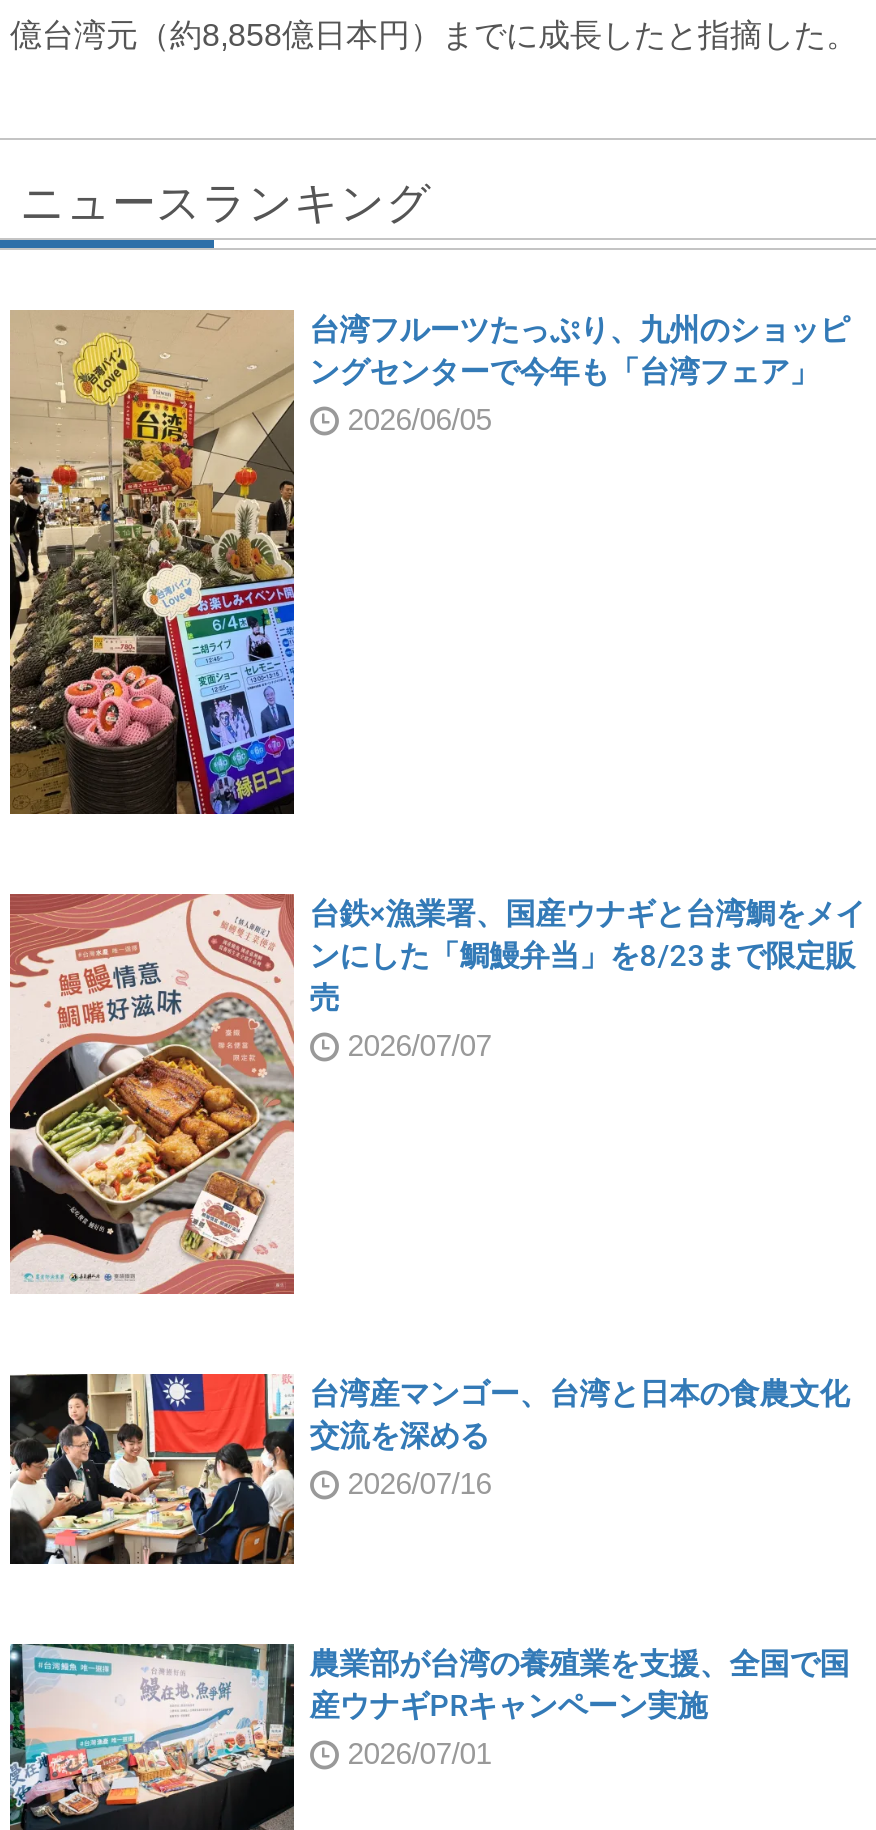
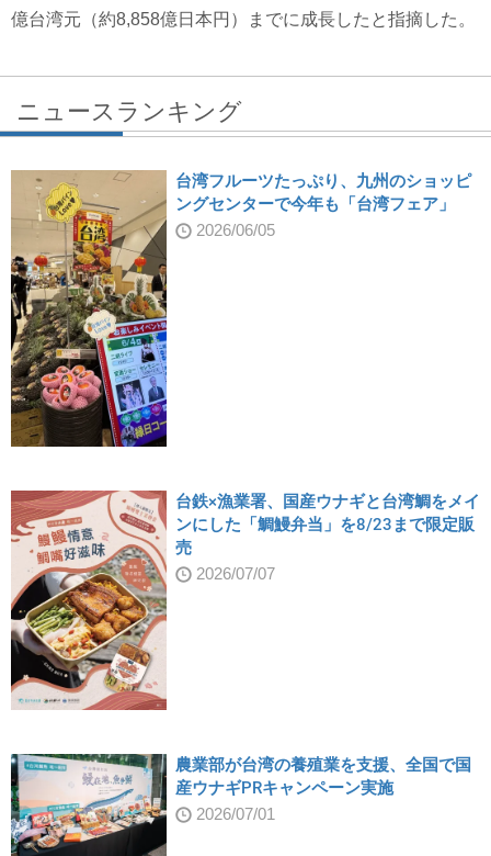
- [image]
- 台湾産マンゴー、台湾と日本の食農文化
- 交流を深める
- 2026/07/16
